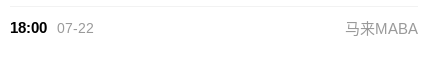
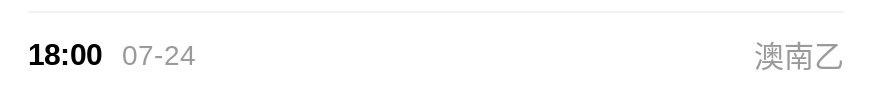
- 07-22
- 马来MABA
+ 07-24
+ 澳南乙
